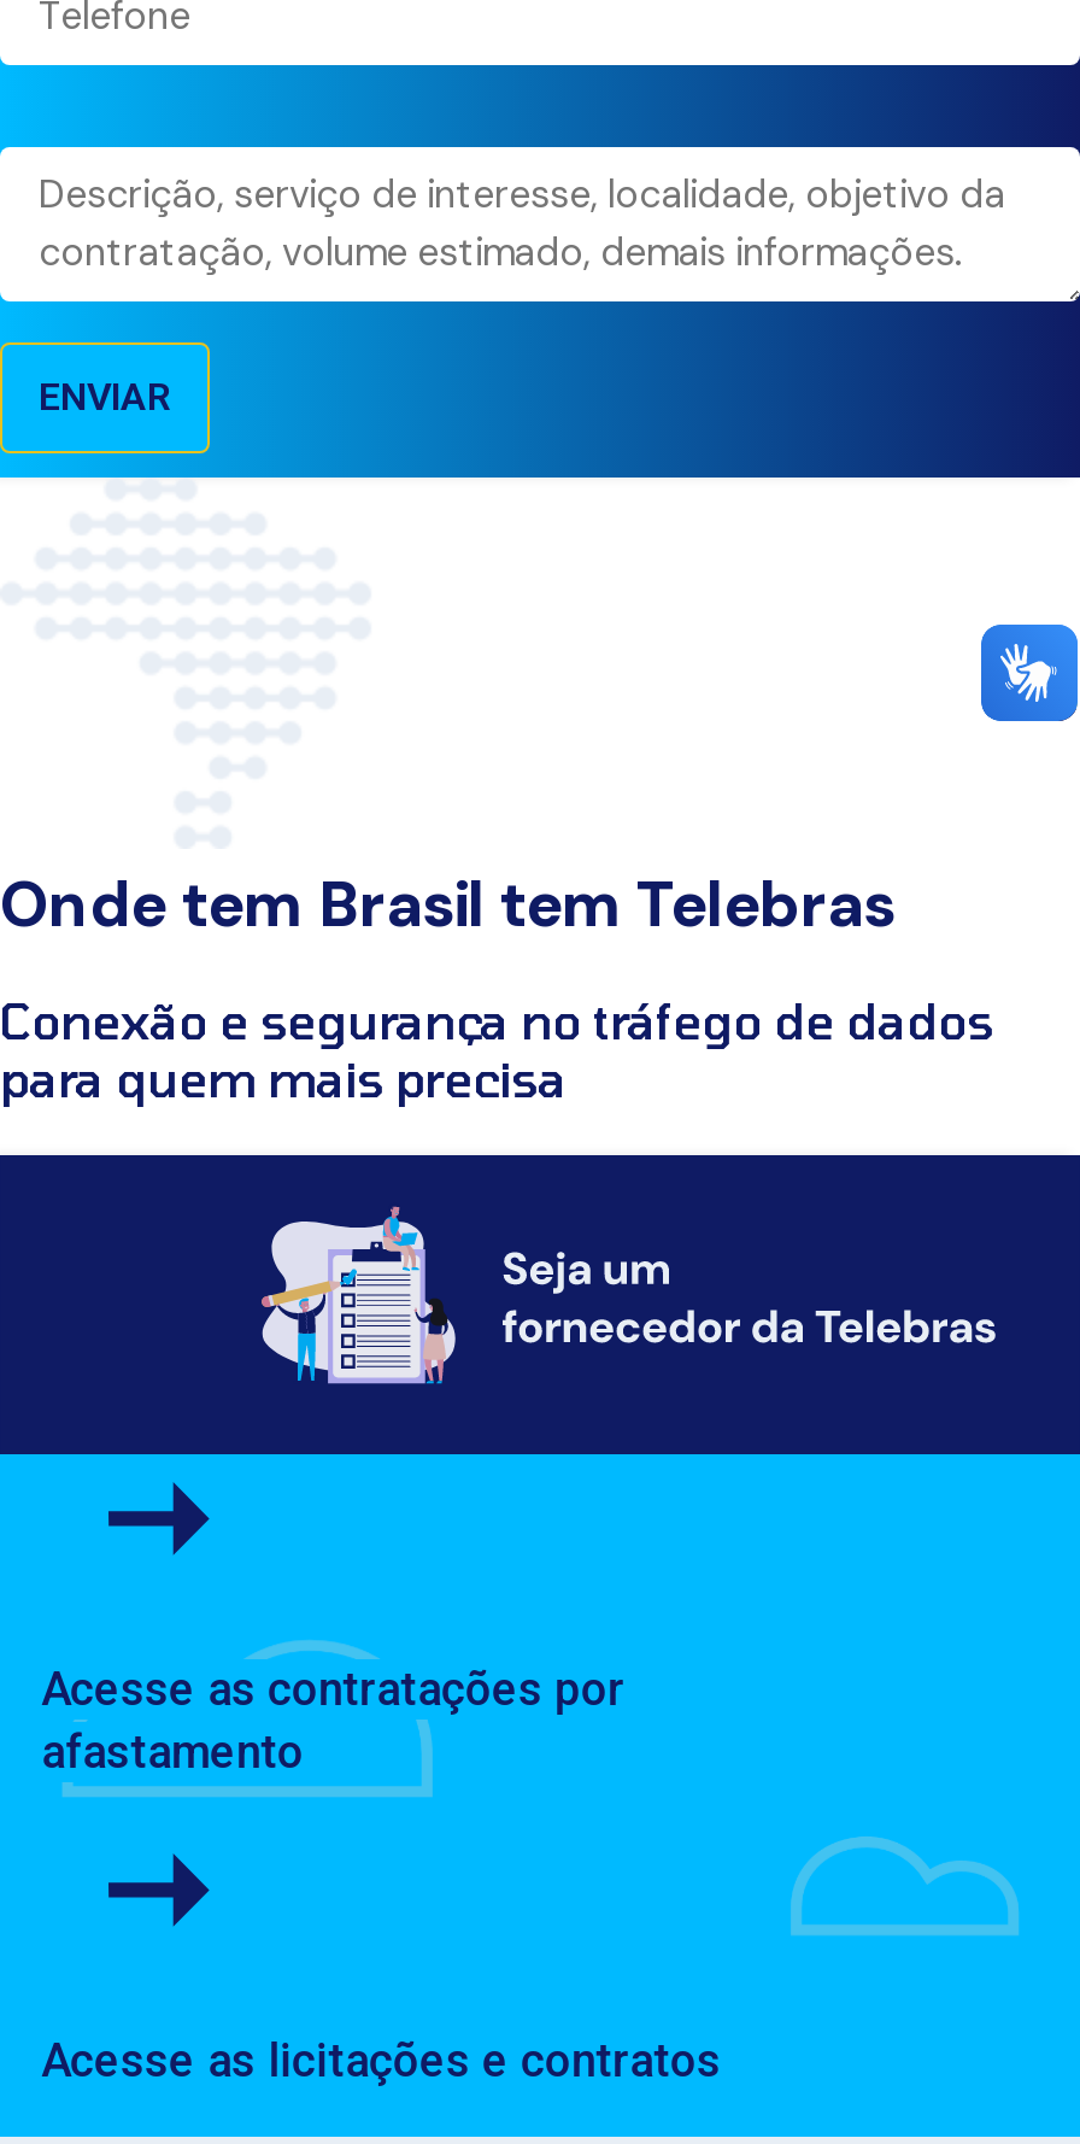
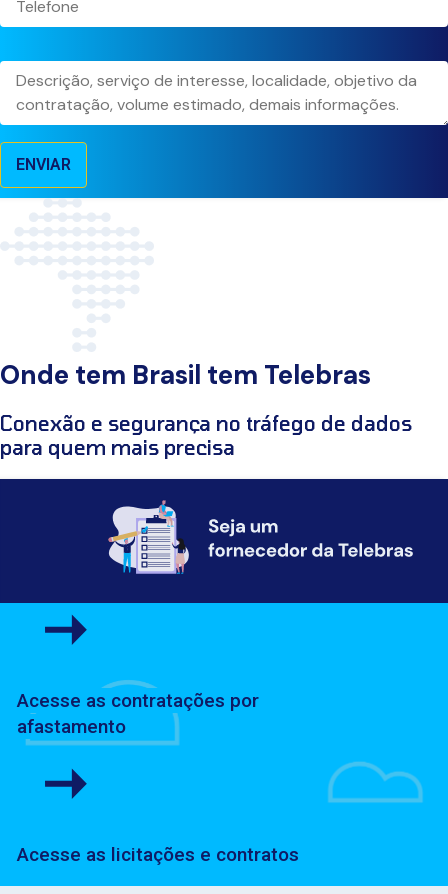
- [image]
